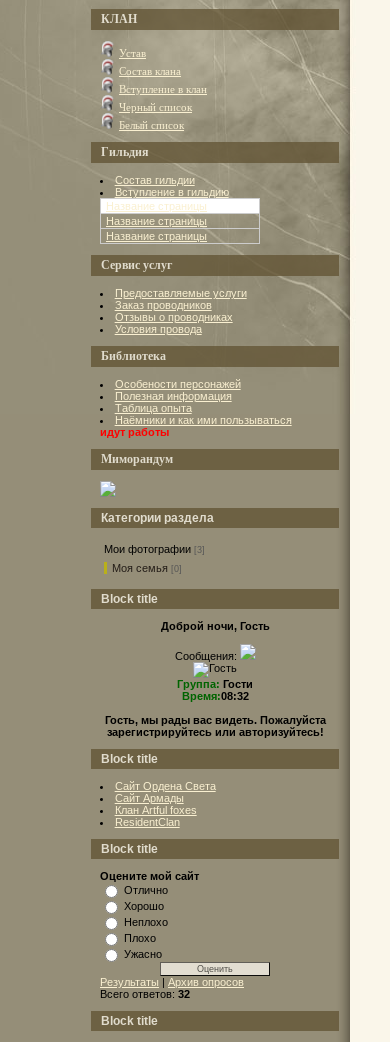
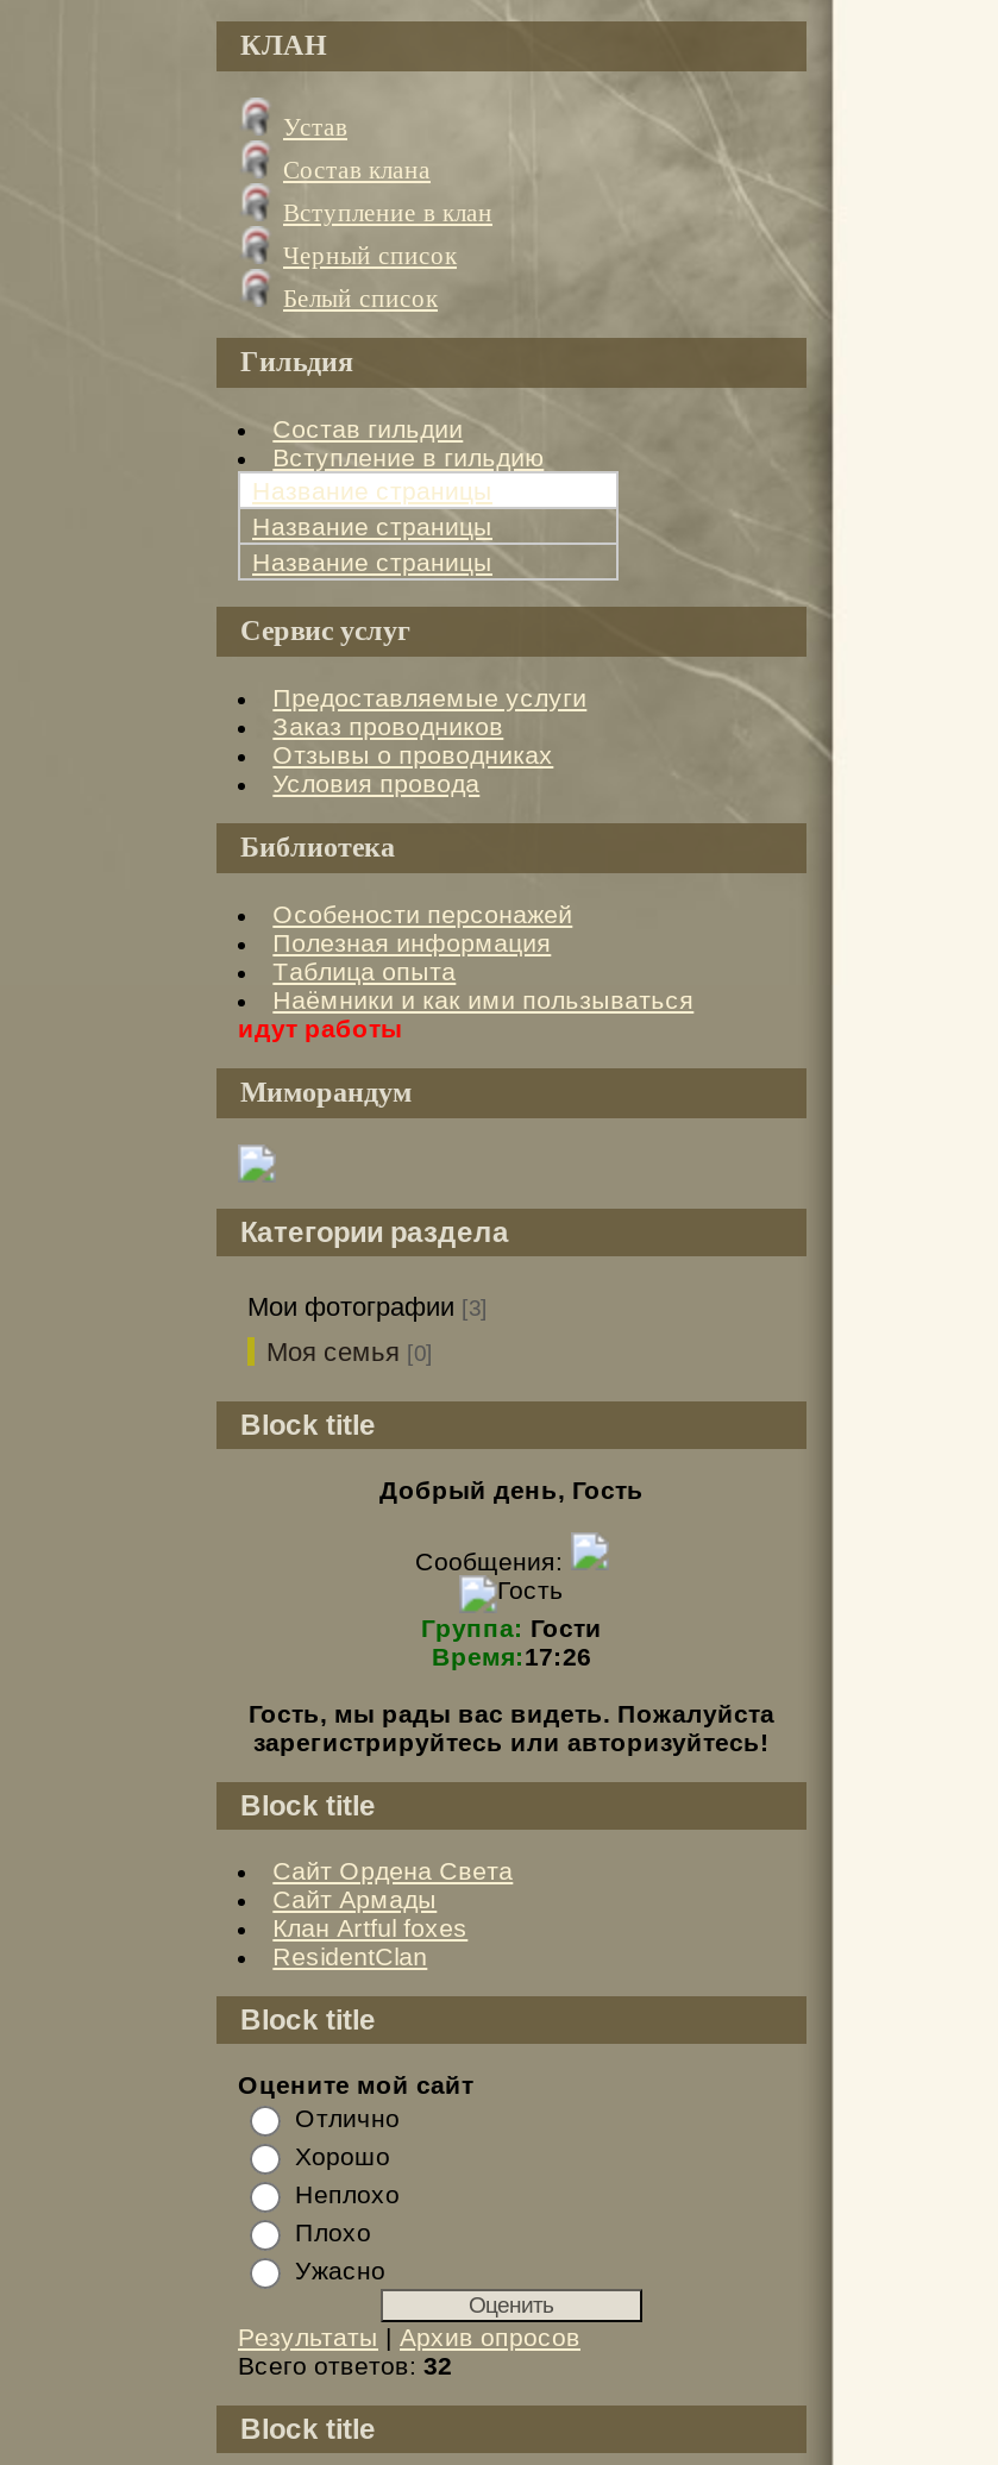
- Доброй ночи, Гость
+ Добрый день, Гость

- Время:08:32
+ Время:17:26
